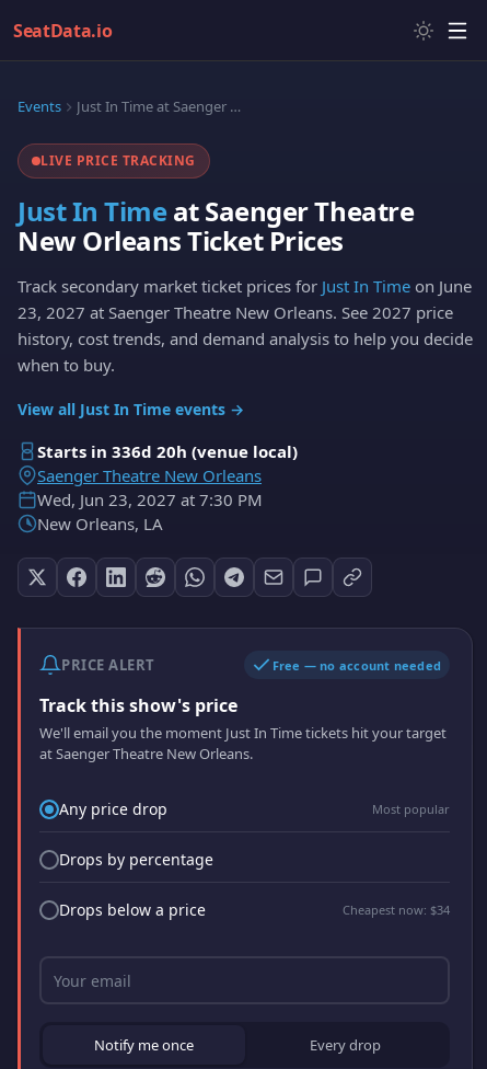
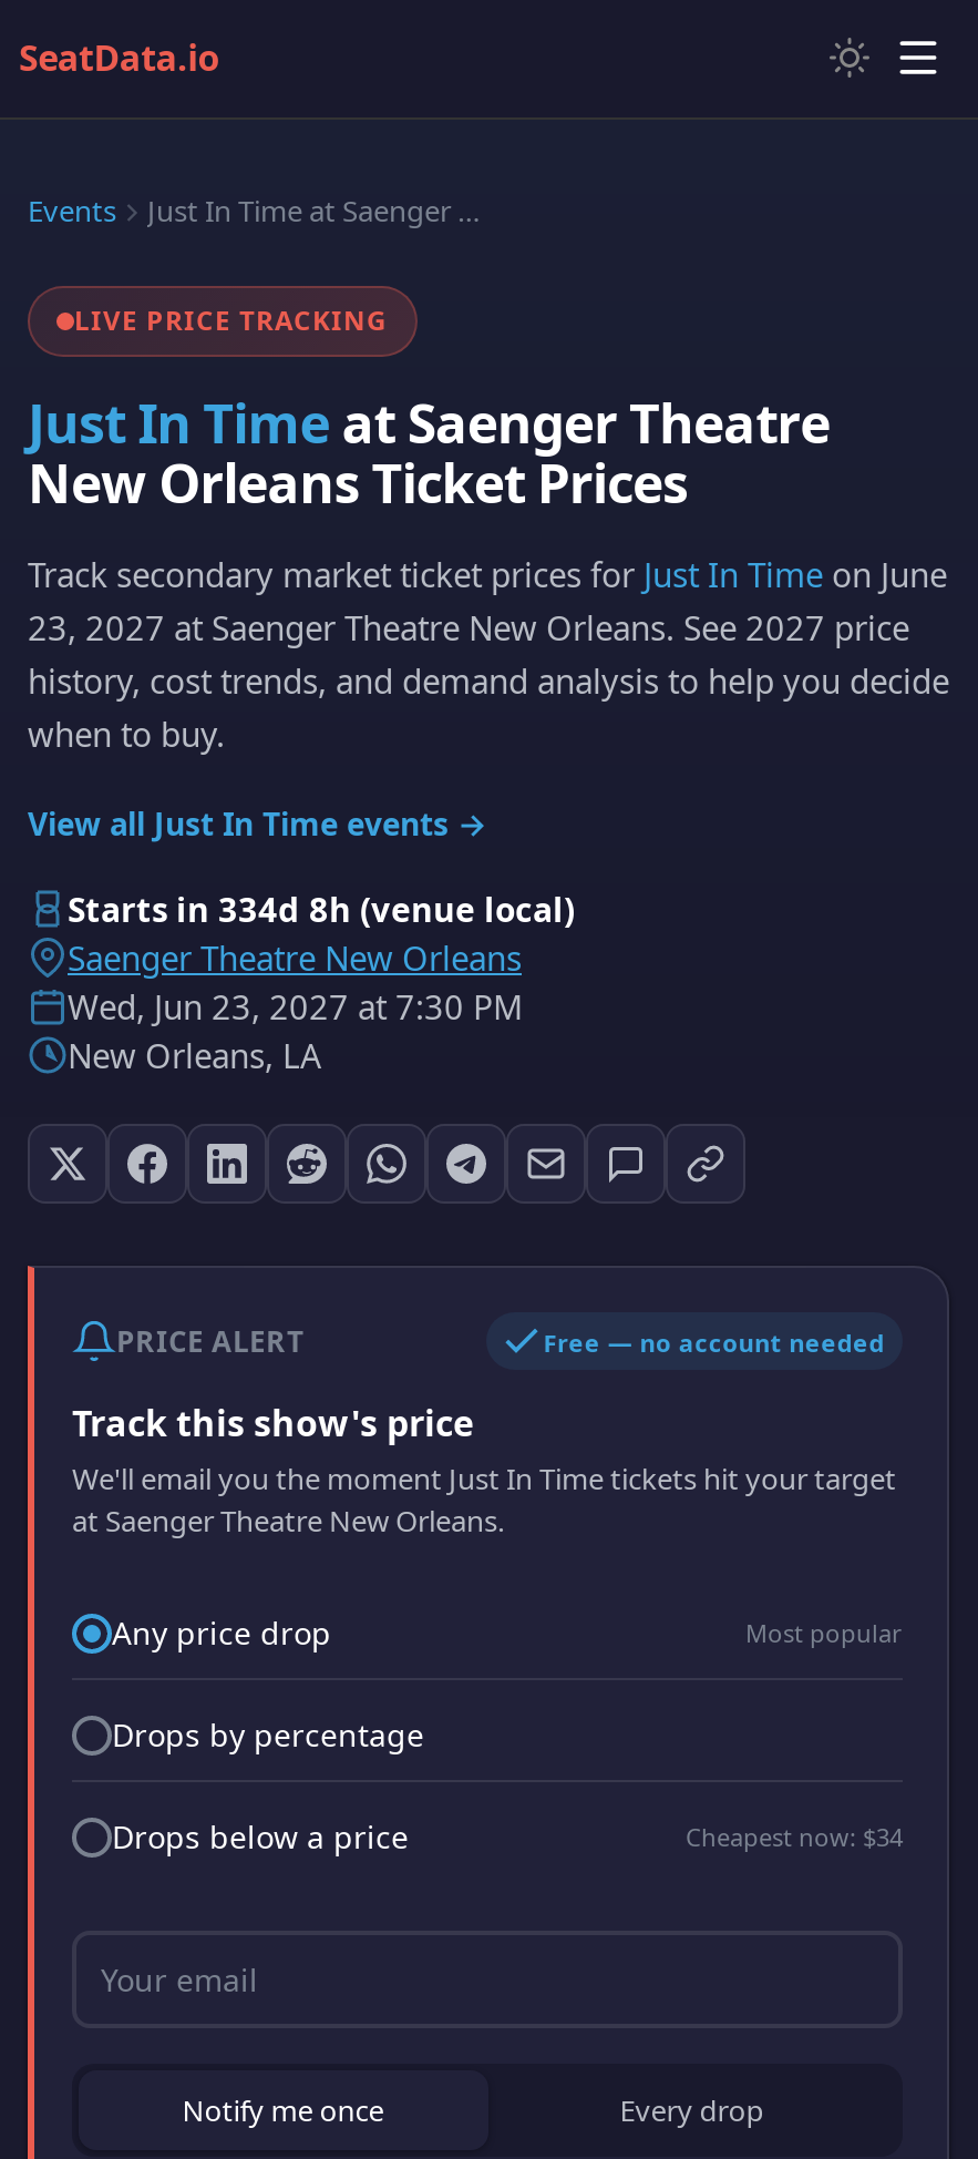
- Starts in 336d 20h (venue local)
+ Starts in 334d 8h (venue local)
